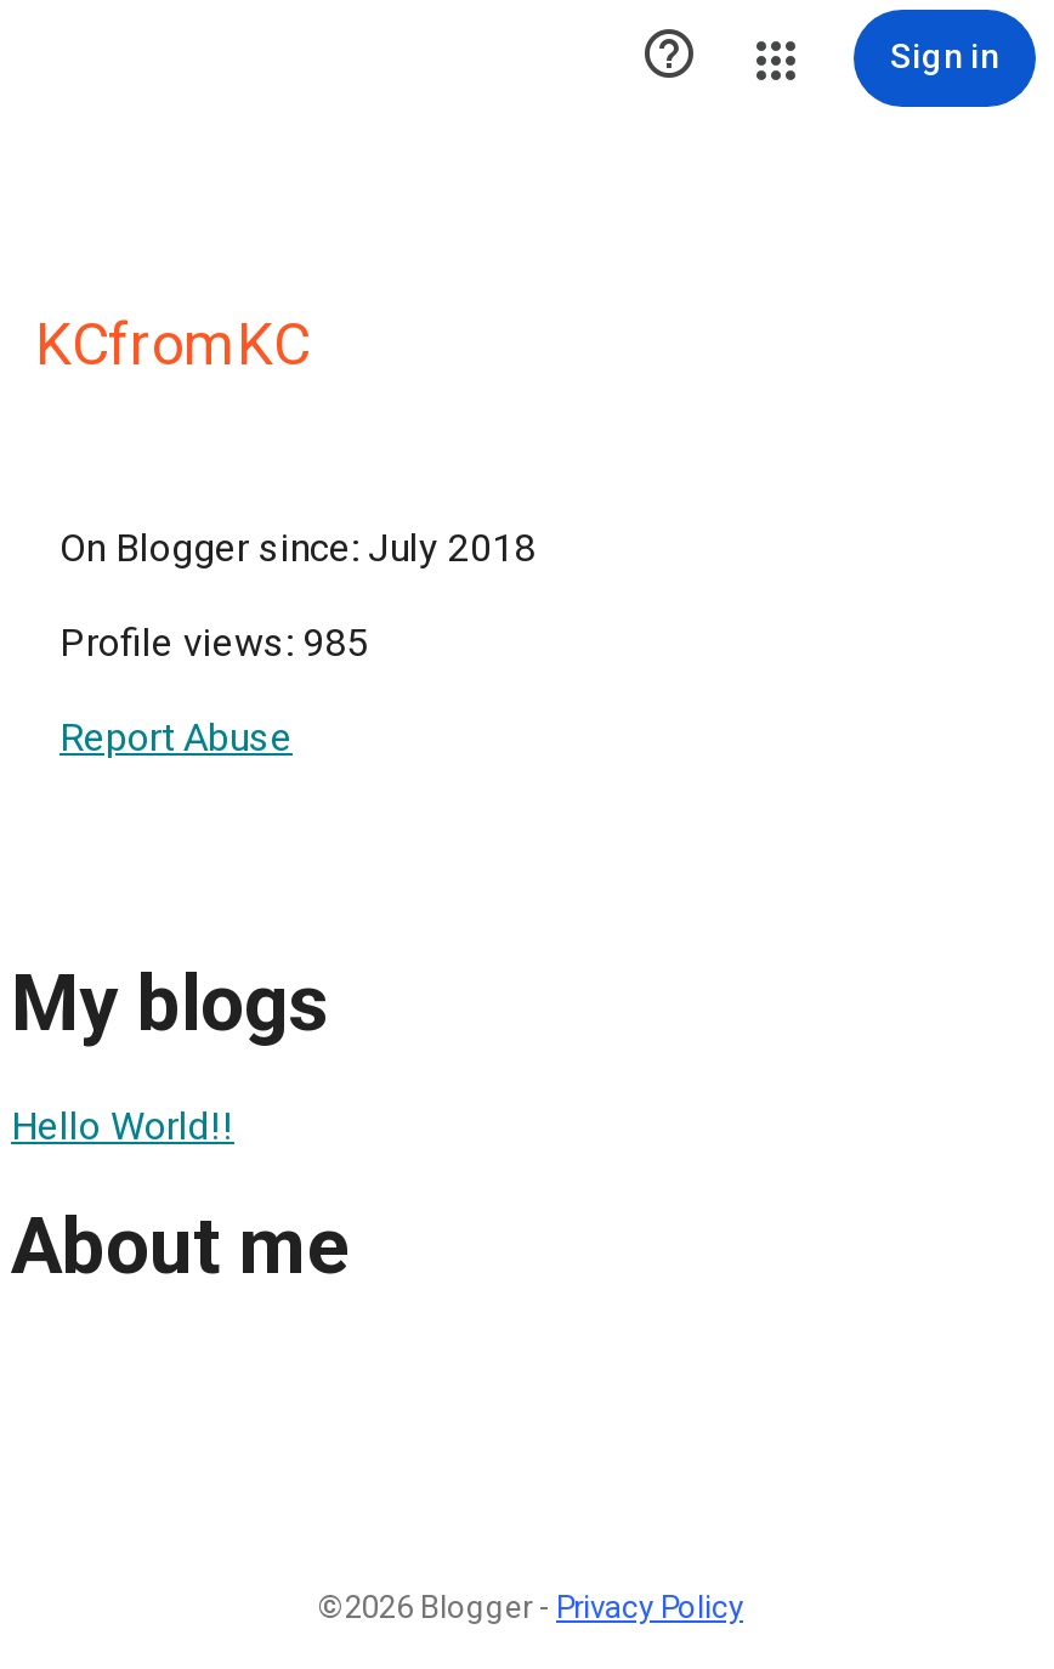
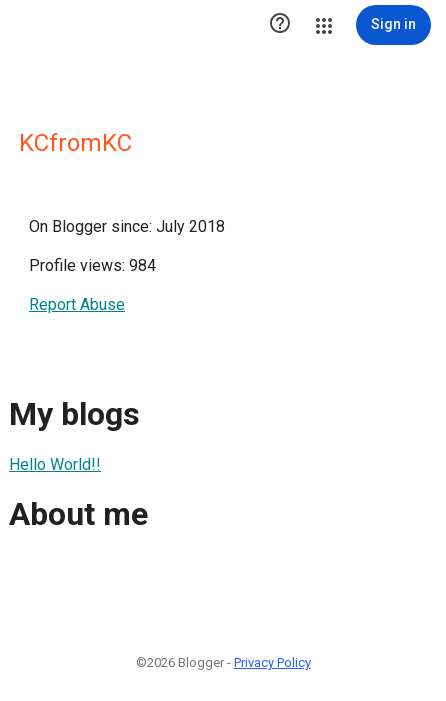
- Profile views: 985
+ Profile views: 984
